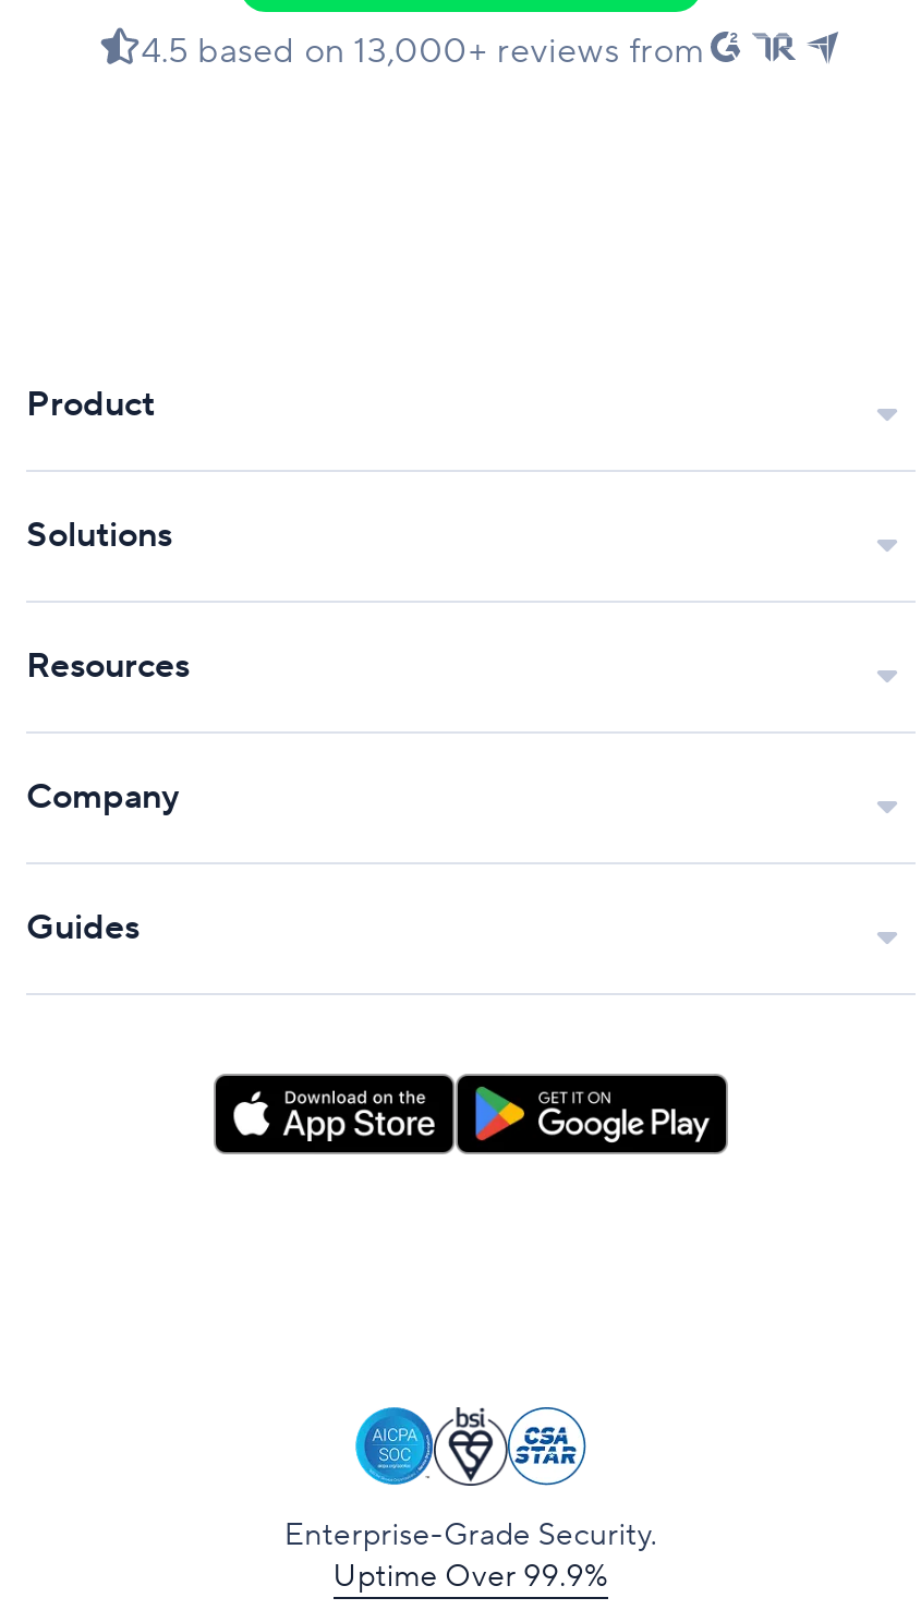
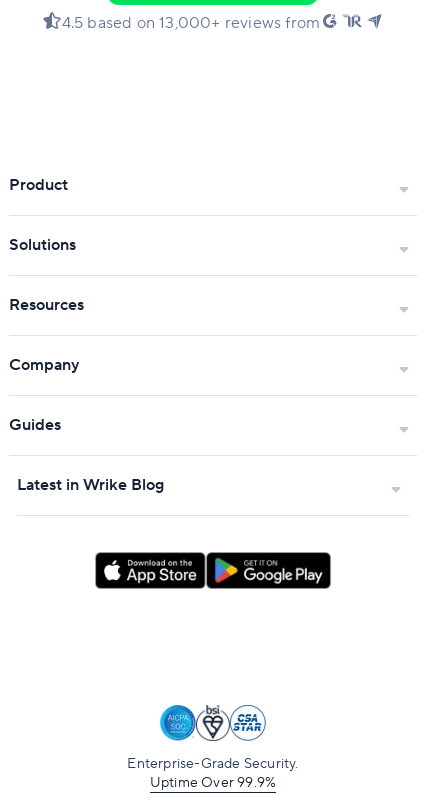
+ Latest in Wrike Blog
